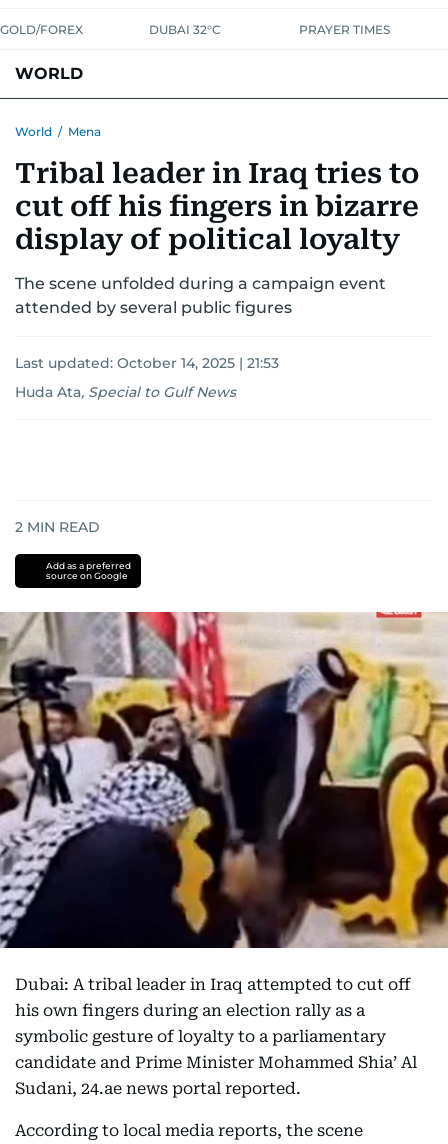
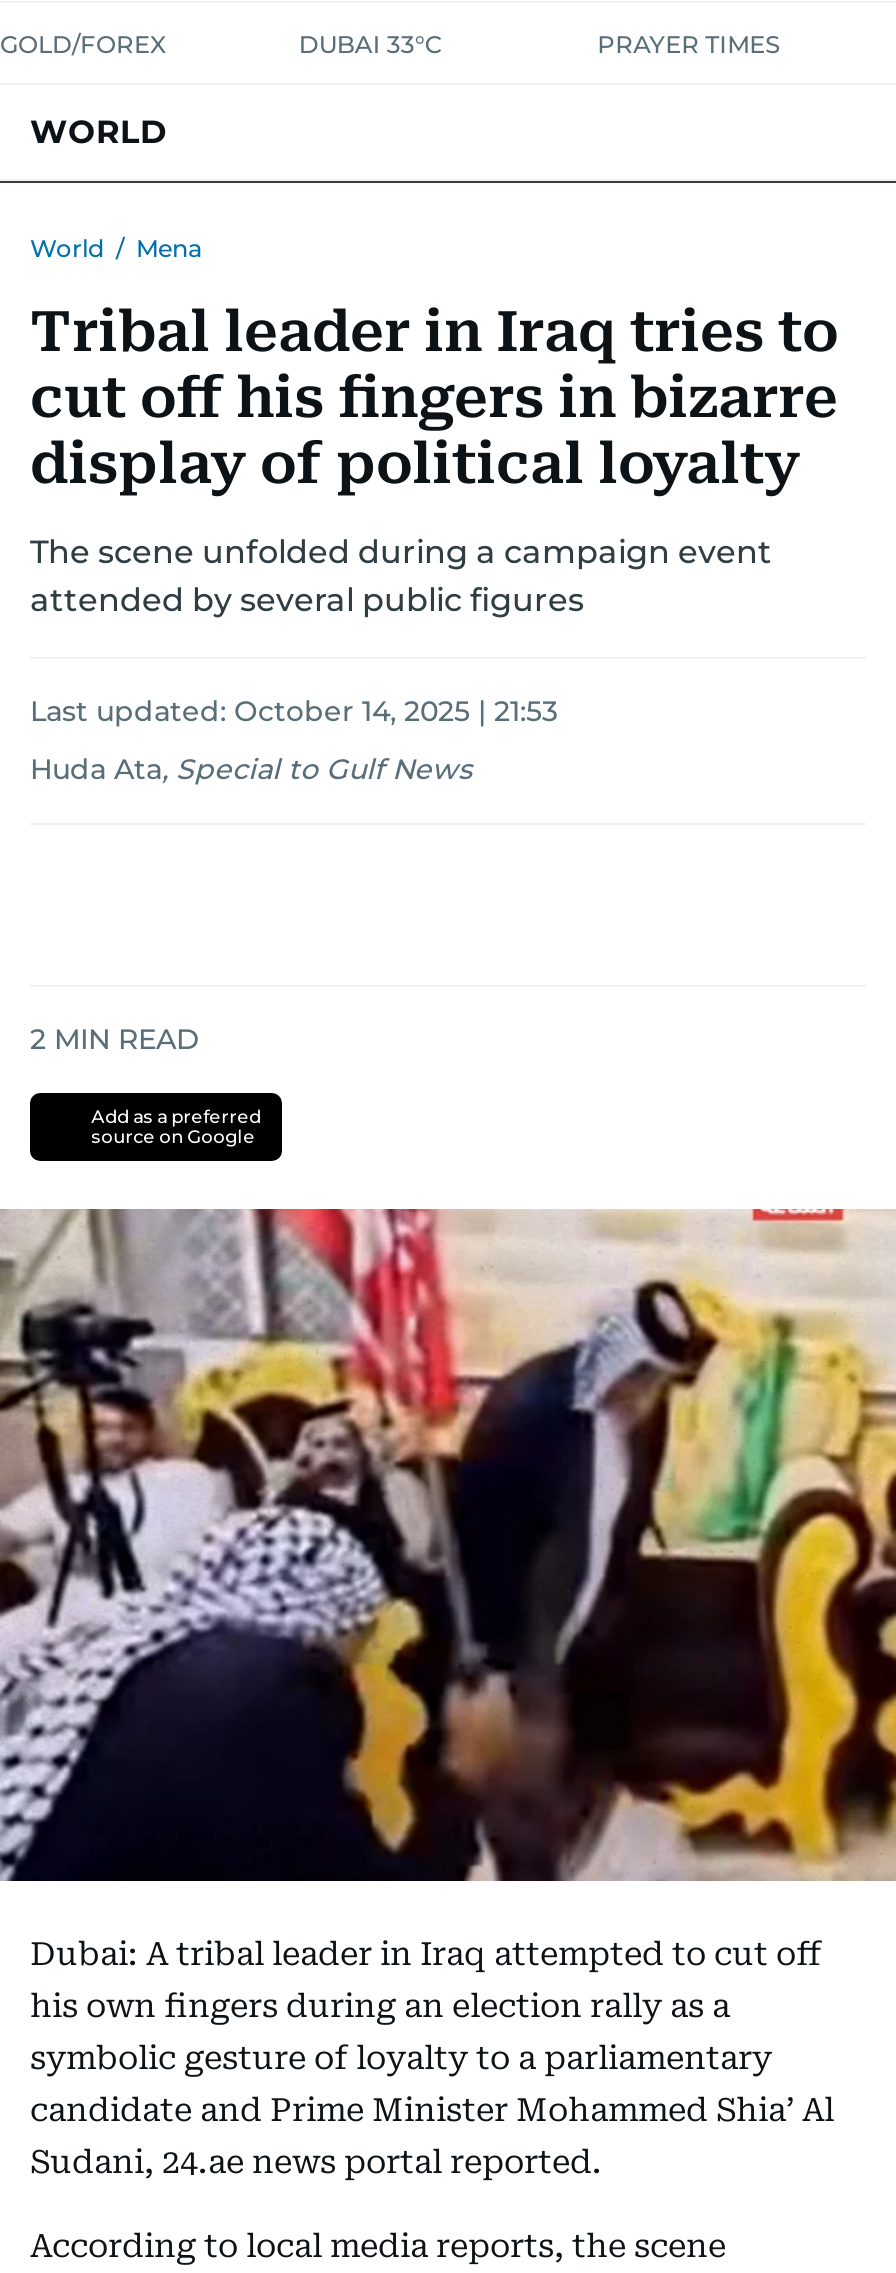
- DUBAI 32°C
+ DUBAI 33°C
